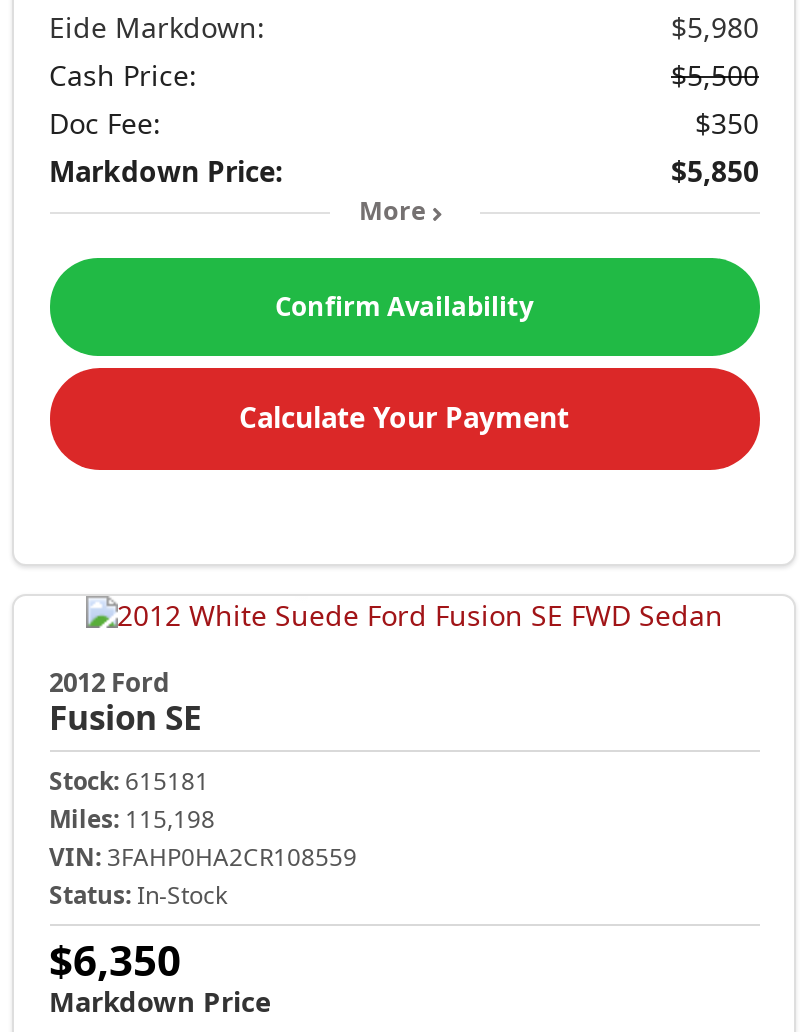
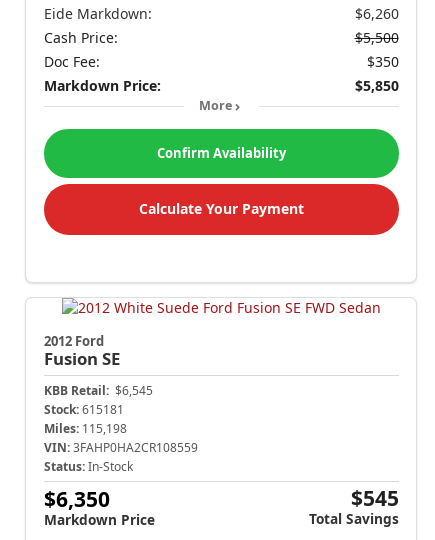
- $5,980
+ $6,260

+ KBB Retail: $6,545

+ $545
+ Total Savings
